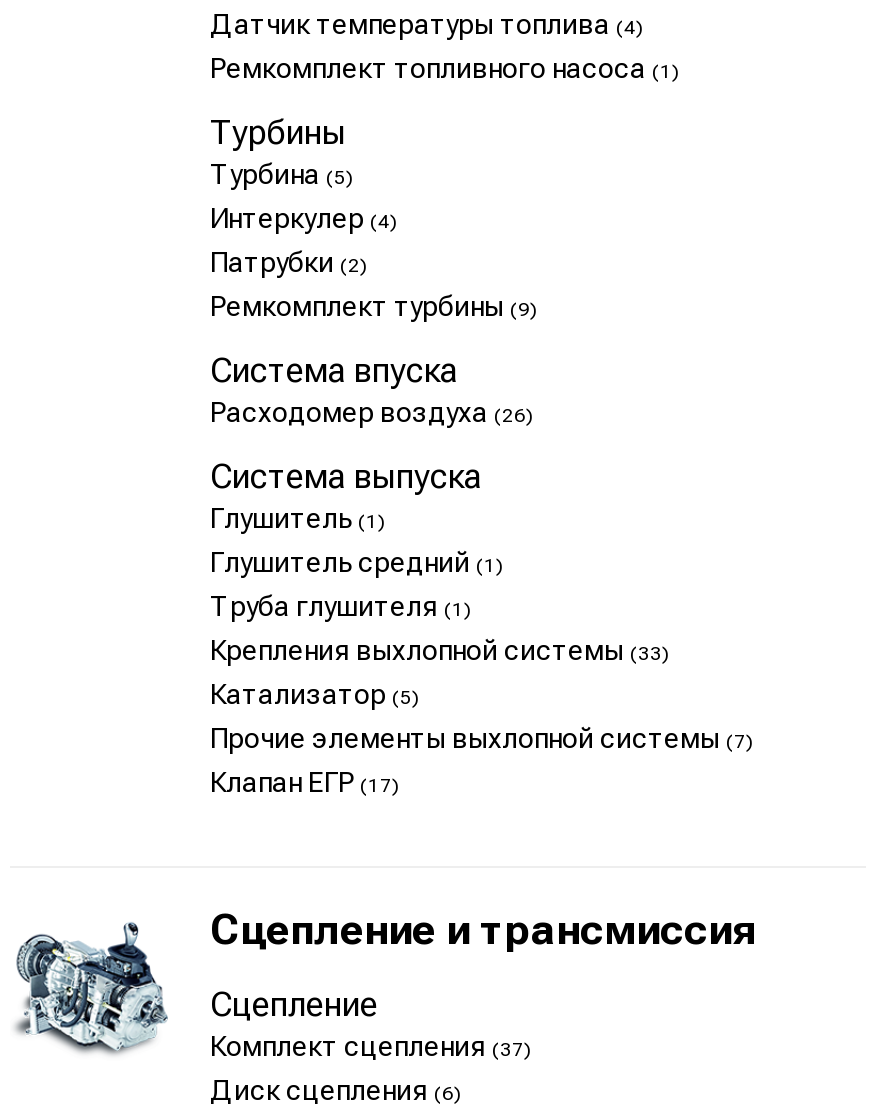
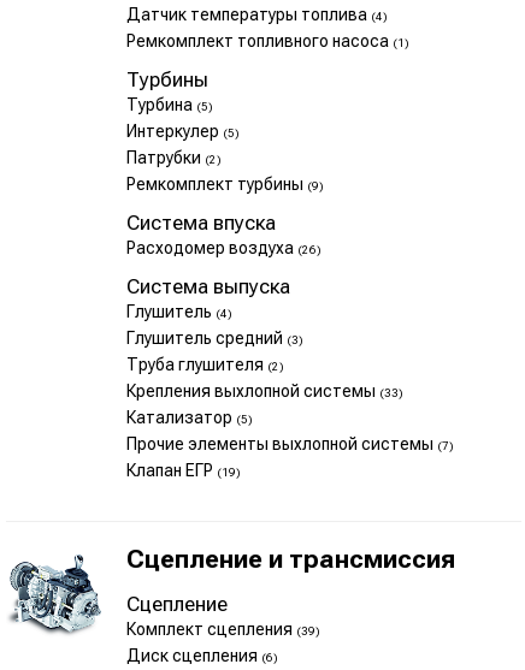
- Интеркулер (4)
+ Интеркулер (5)

- Глушитель (1)
+ Глушитель (4)

- Глушитель средний (1)
+ Глушитель средний (3)

- Труба глушителя (1)
+ Труба глушителя (2)

- Клапан ЕГР (17)
+ Клапан ЕГР (19)

- Комплект сцепления (37)
+ Комплект сцепления (39)
